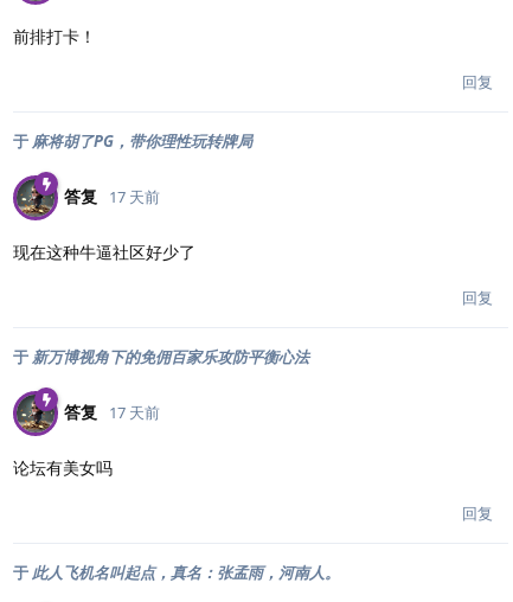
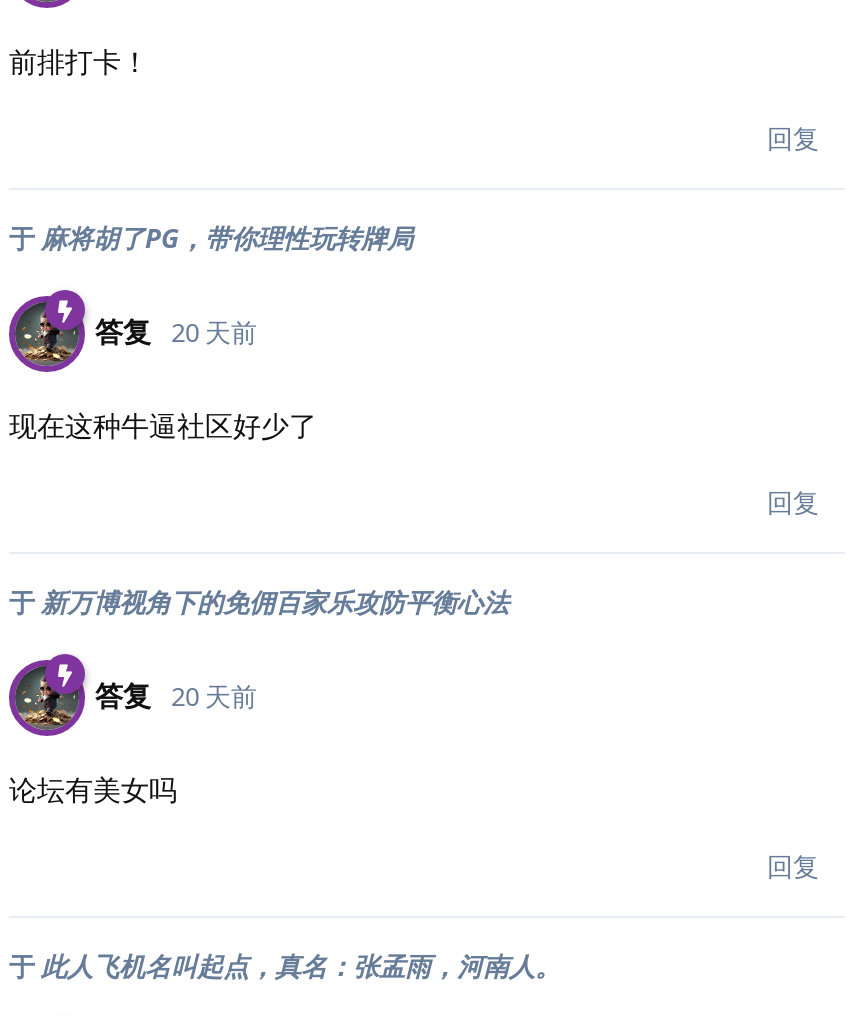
- 答复 17 天前
+ 答复 20 天前

- 答复 17 天前
+ 答复 20 天前
